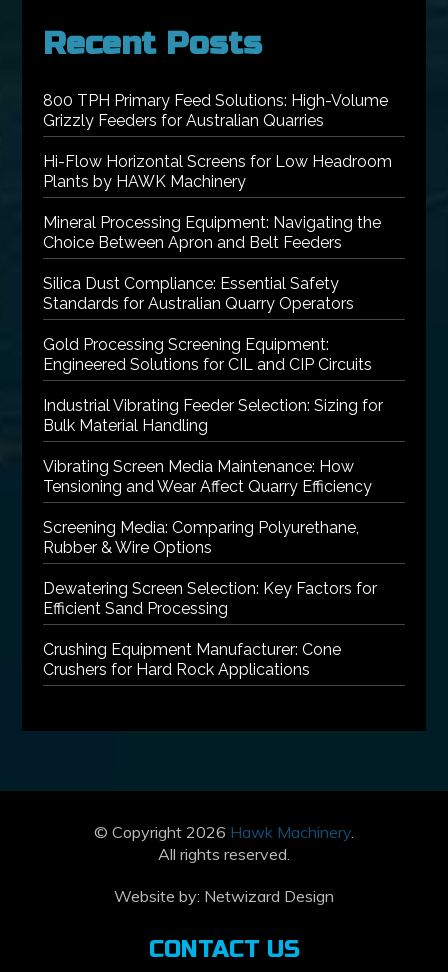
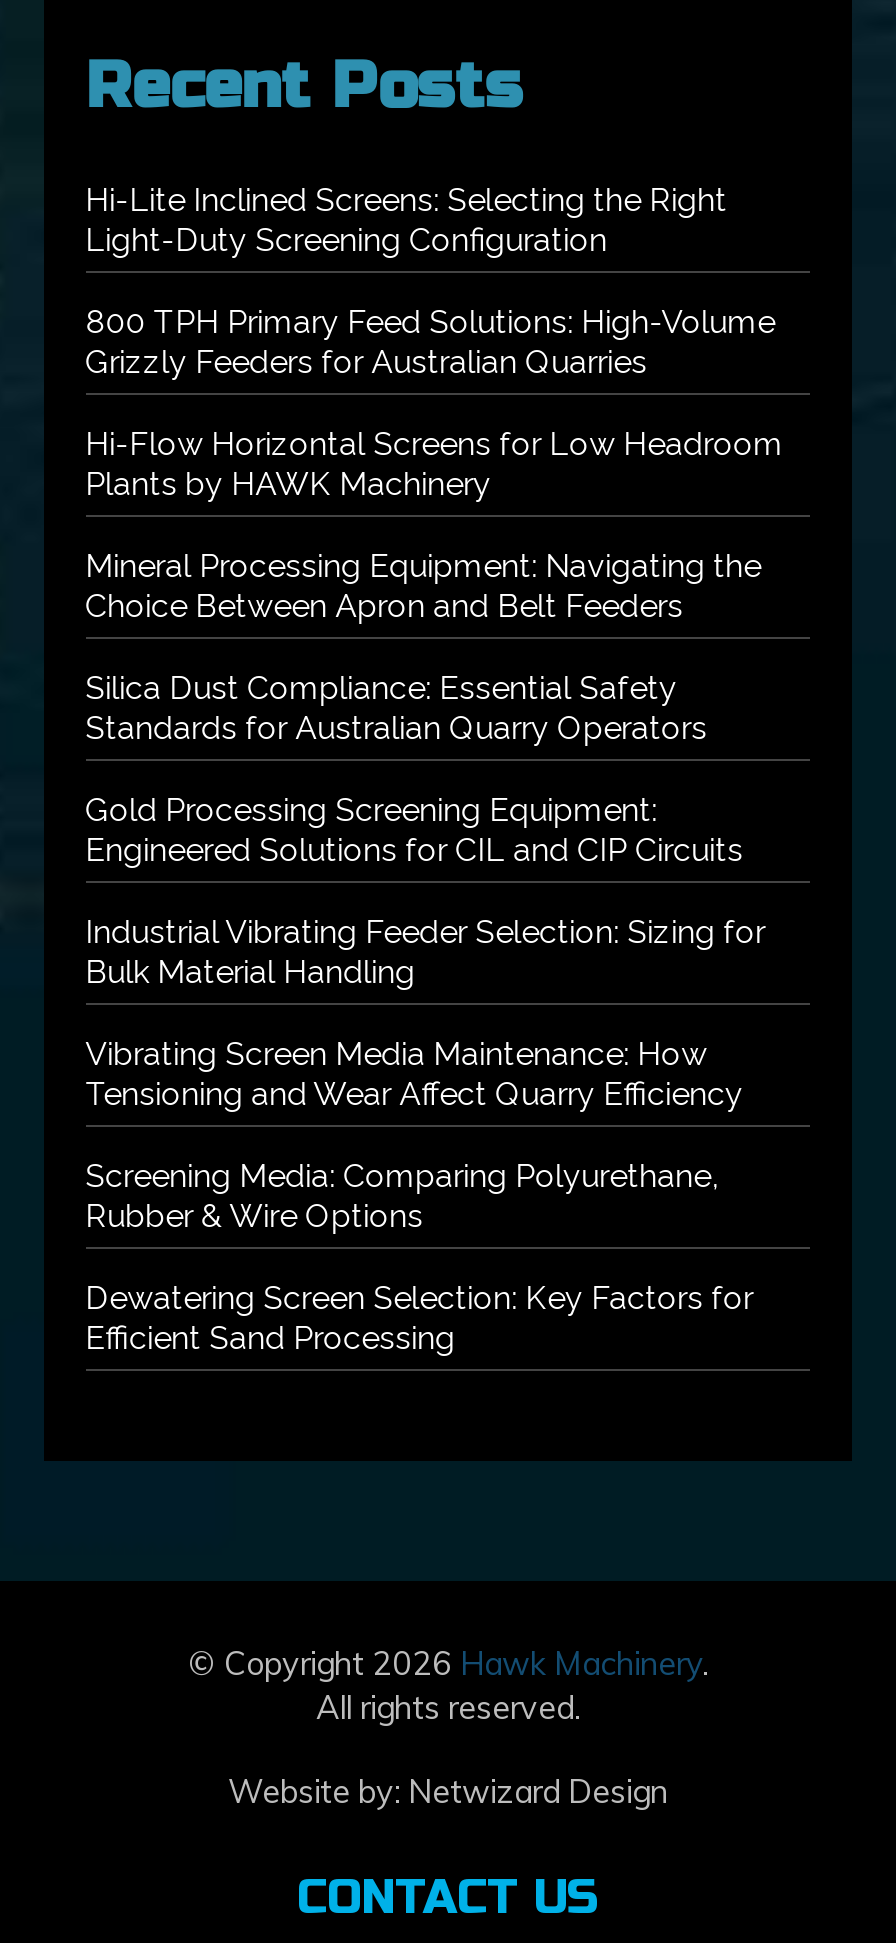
+ Hi-Lite Inclined Screens: Selecting the Right
+ Light-Duty Screening Configuration

moved down: 800 TPH Primary Feed Solutions: High-Volume | Grizzly Feeders for Australian Quarries | Hi-Flow Horizontal Screens for Low Headroom | ... | Dewatering Screen Selection: Key Factors for | Efficient Sand Processing

- Crushing Equipment Manufacturer: Cone
- Crushers for Hard Rock Applications
